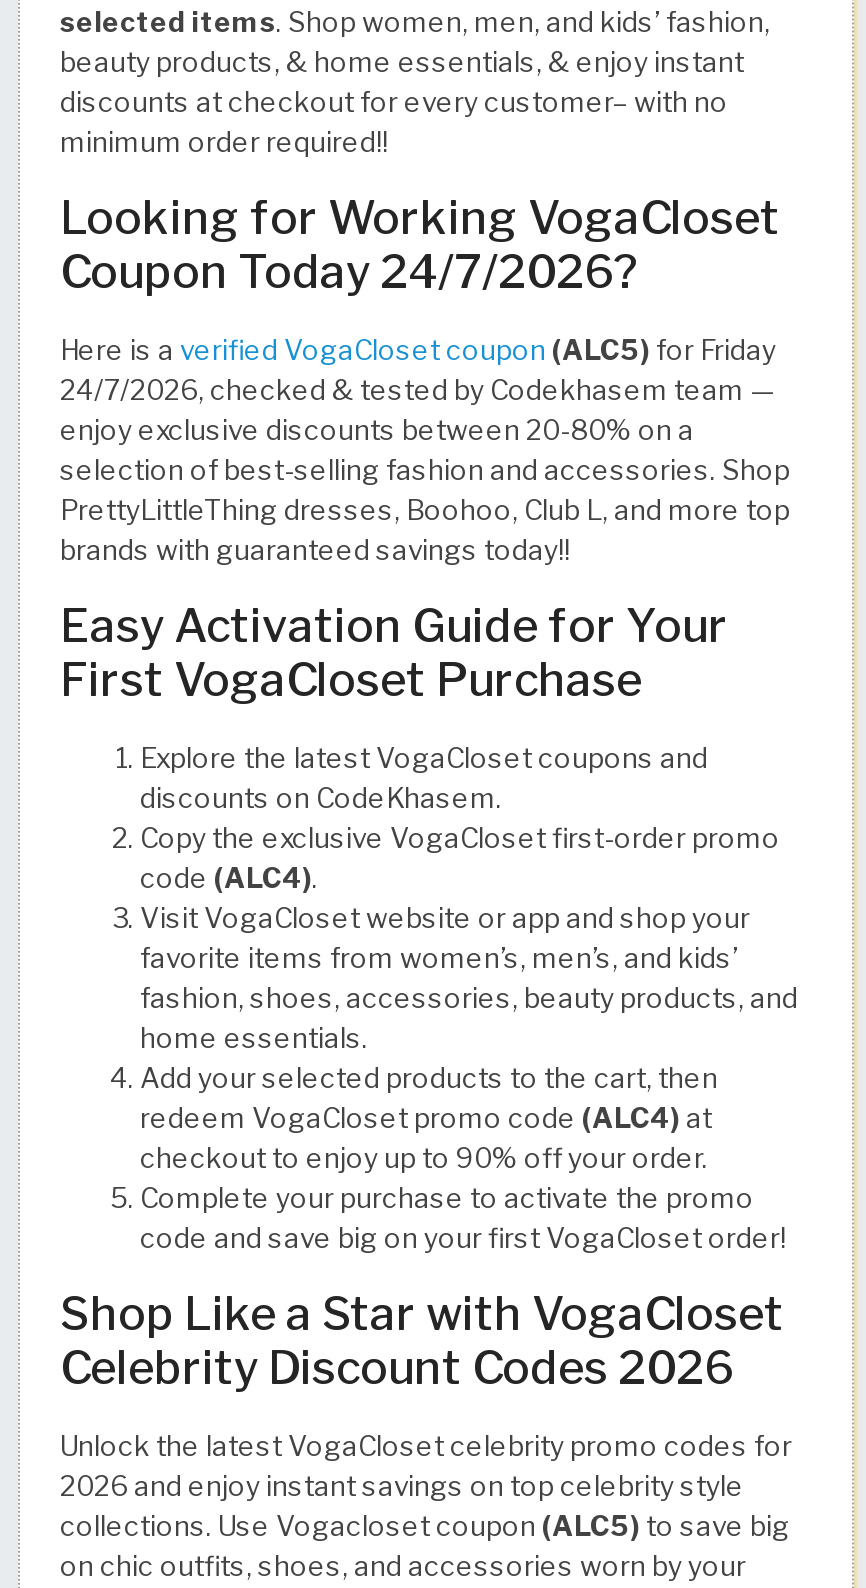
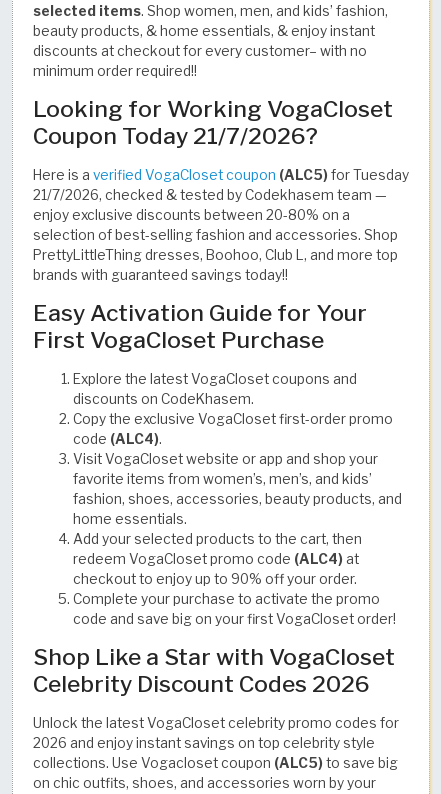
- Coupon Today 24/7/2026?
+ Coupon Today 21/7/2026?

- Here is a verified VogaCloset coupon (ALC5) for Friday
+ Here is a verified VogaCloset coupon (ALC5) for Tuesday

- 24/7/2026, checked & tested by Codekhasem team —
+ 21/7/2026, checked & tested by Codekhasem team —
